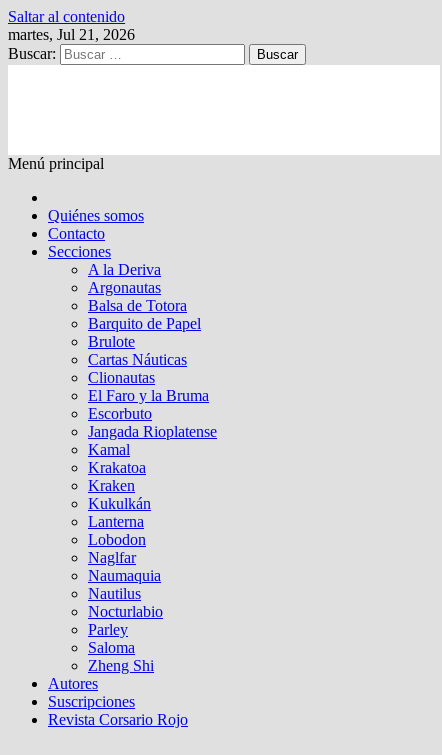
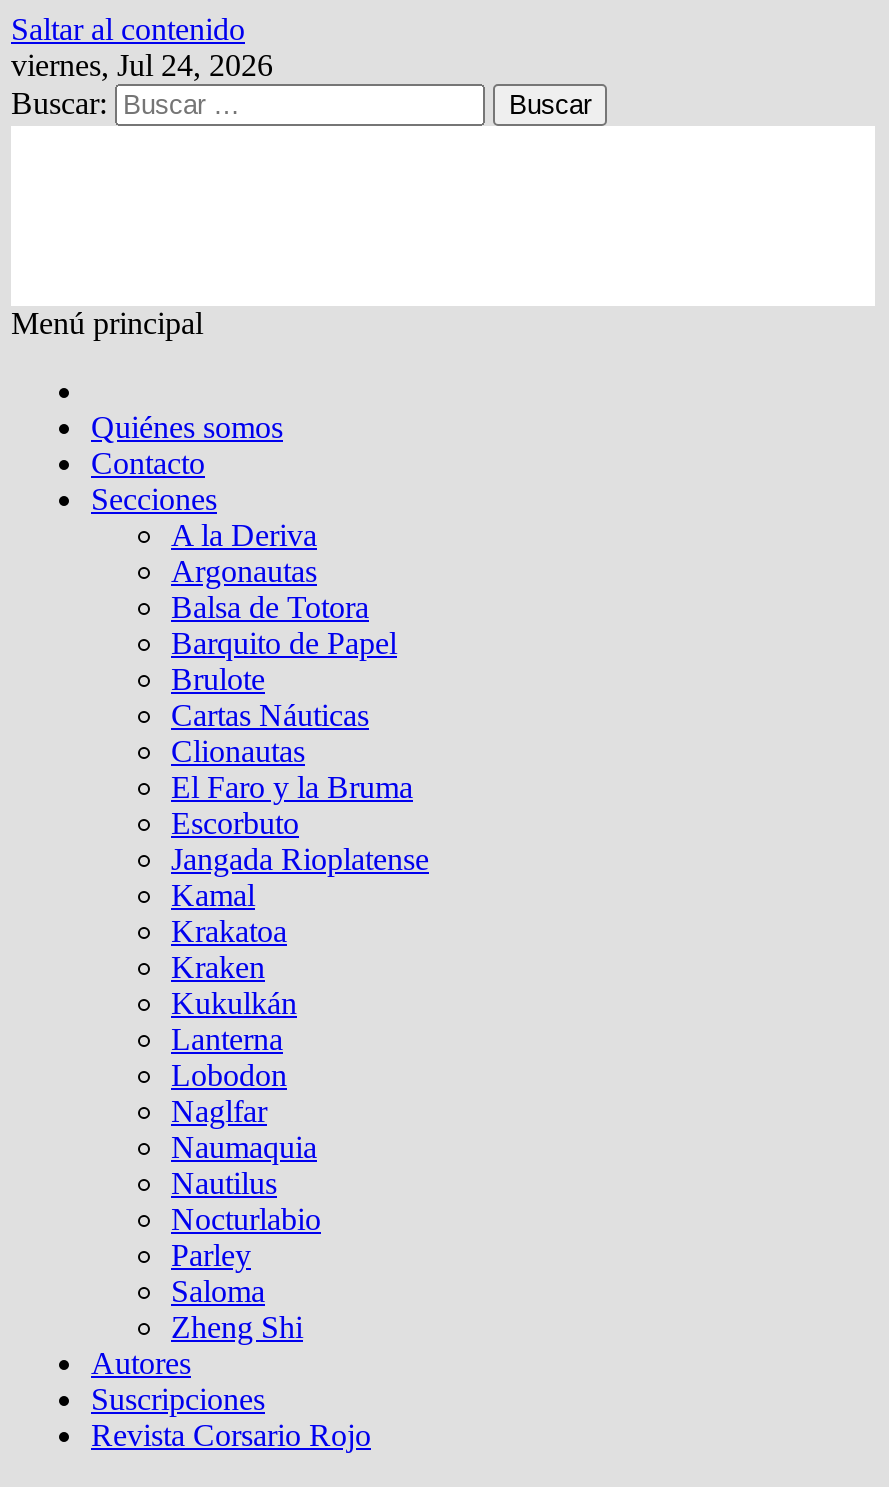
- martes, Jul 21, 2026
+ viernes, Jul 24, 2026
